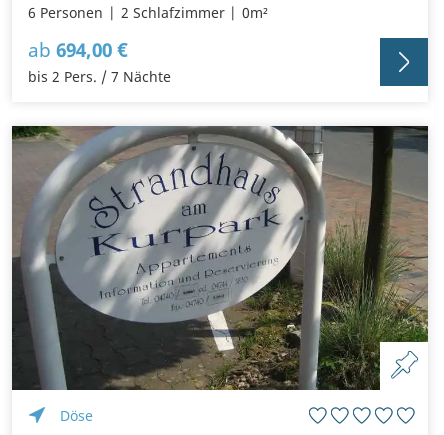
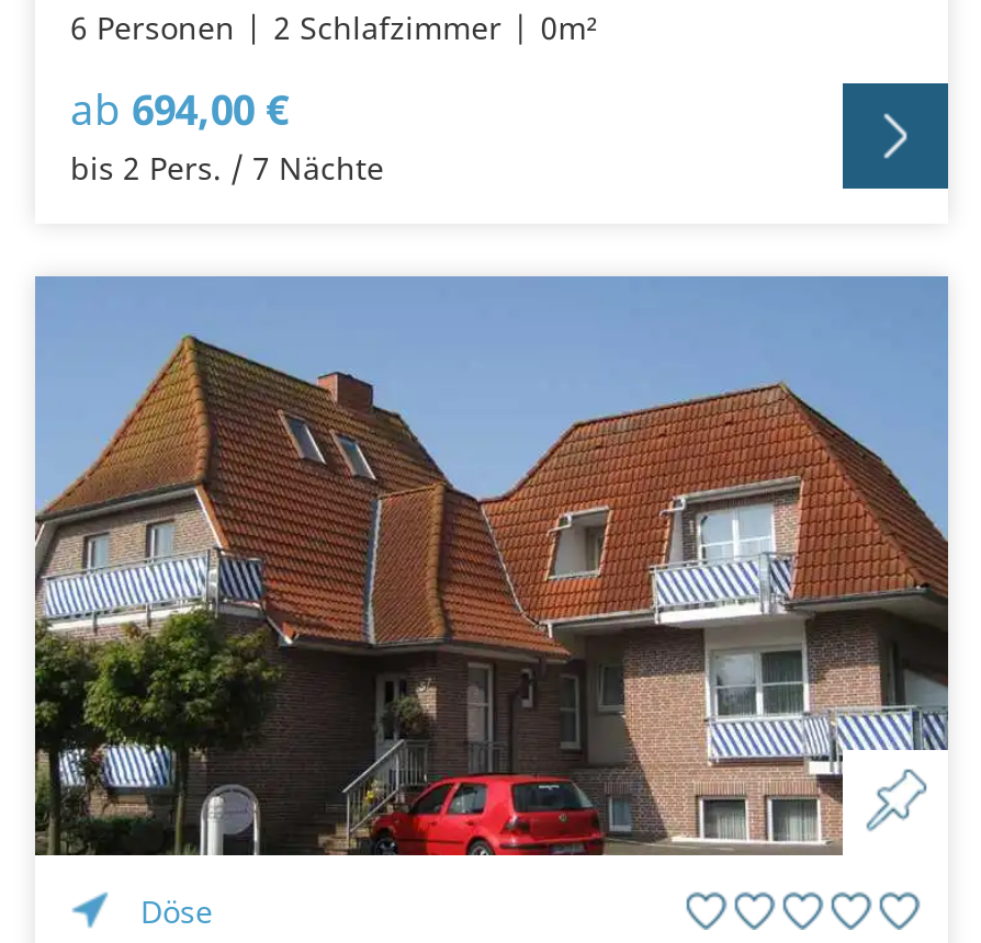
- [image]
+ [image]
